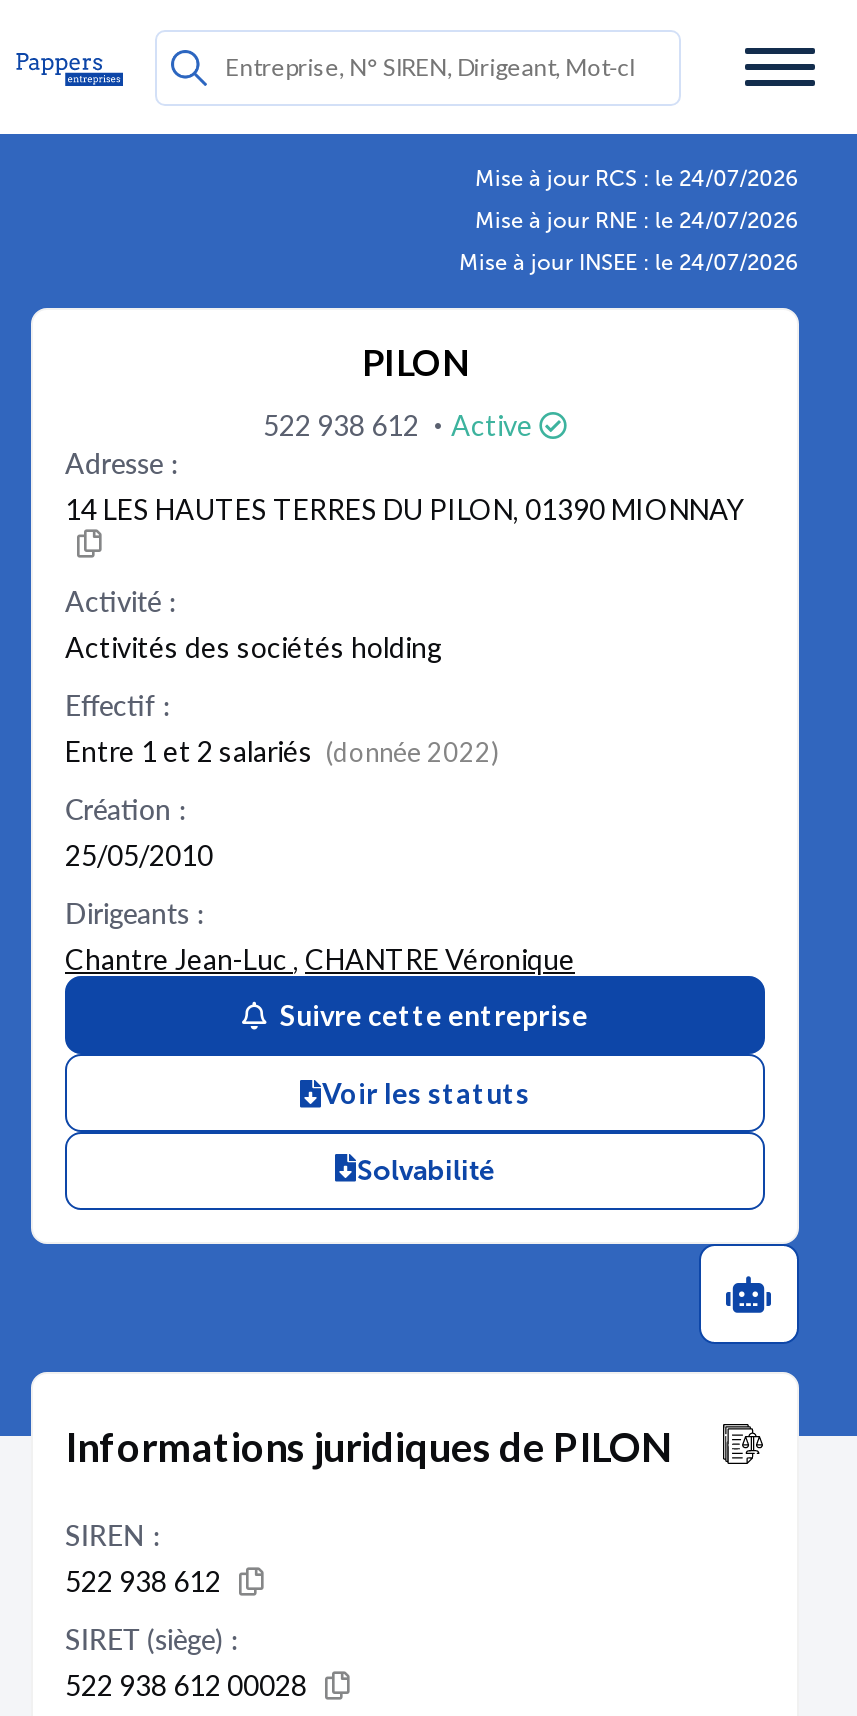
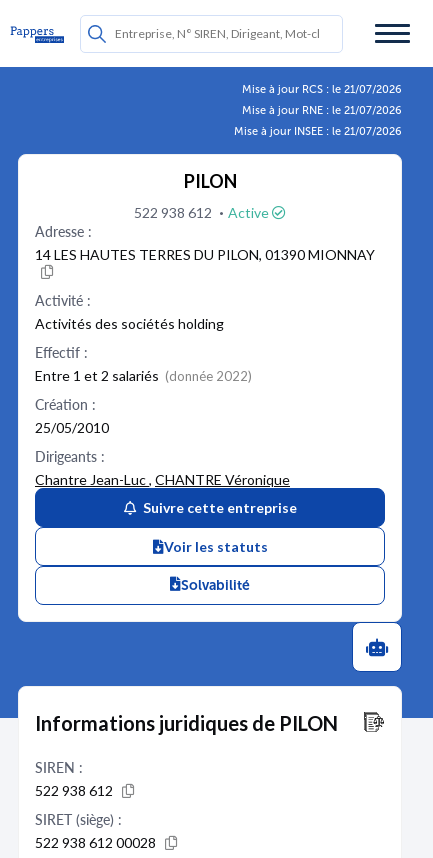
- Mise à jour RCS : le 24/07/2026
+ Mise à jour RCS : le 21/07/2026

- Mise à jour RNE : le 24/07/2026
+ Mise à jour RNE : le 21/07/2026

- Mise à jour INSEE : le 24/07/2026
+ Mise à jour INSEE : le 21/07/2026
